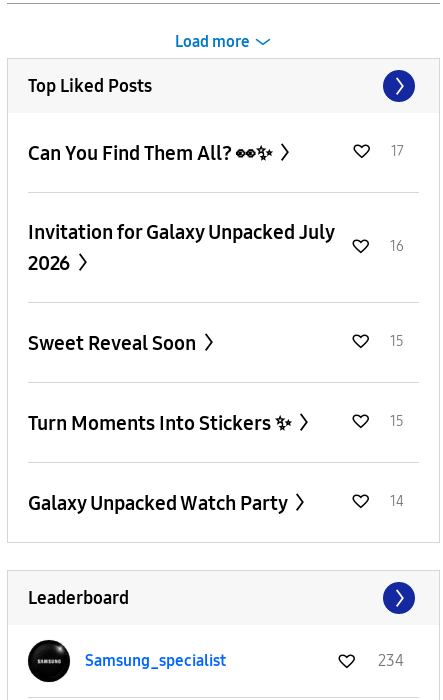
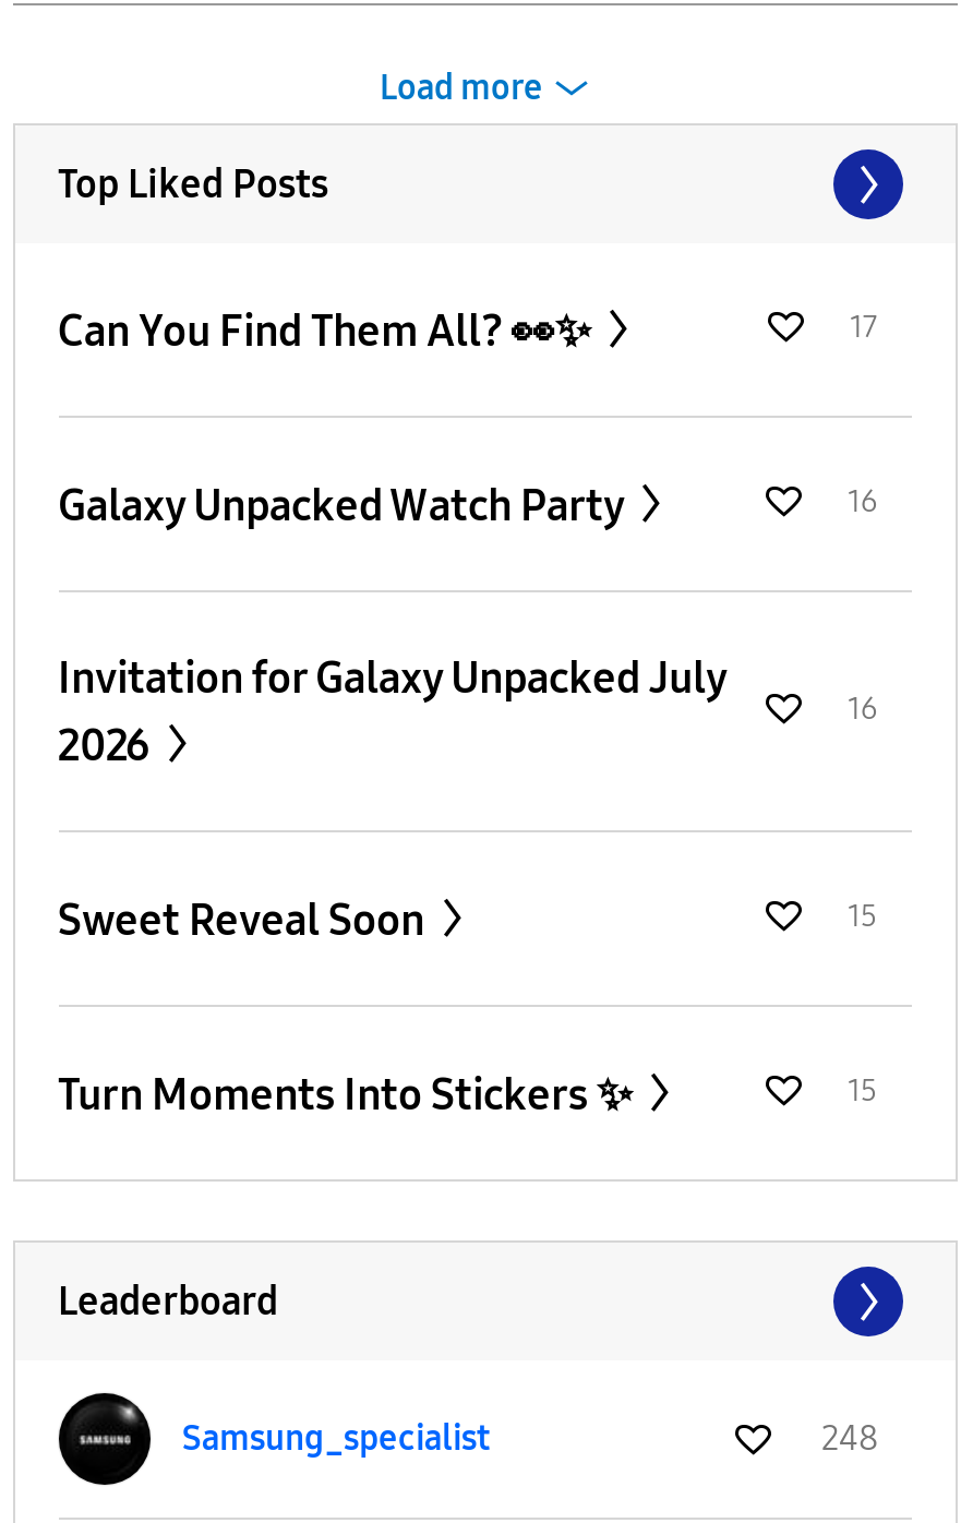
+ 16

moved down: Invitation for Galaxy Unpacked July | 2026 | 16 | Sweet Reveal Soon | 15 | 15

moved up: Galaxy Unpacked Watch Party

- 14

- 234
+ 248
